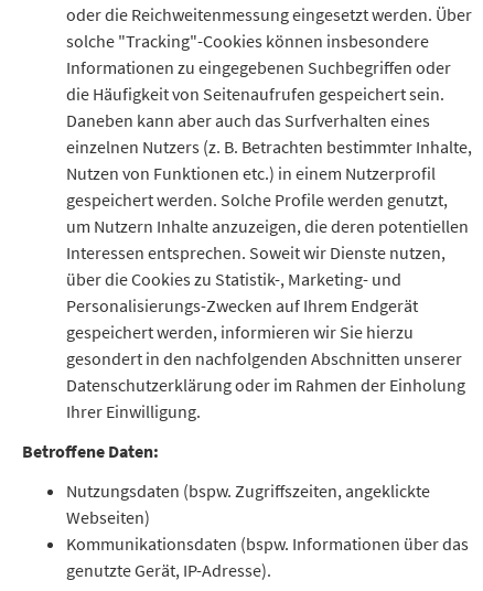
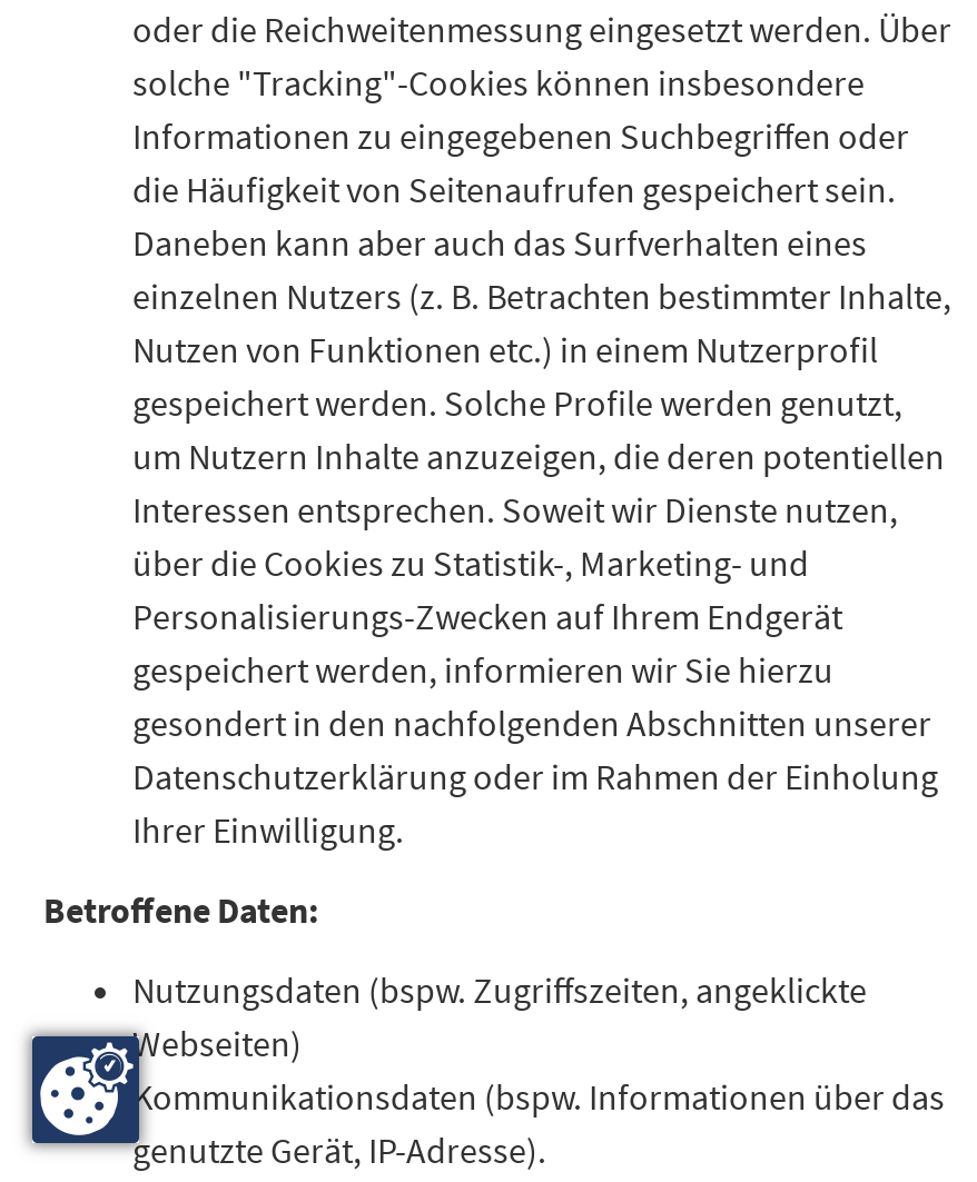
+ [image]
